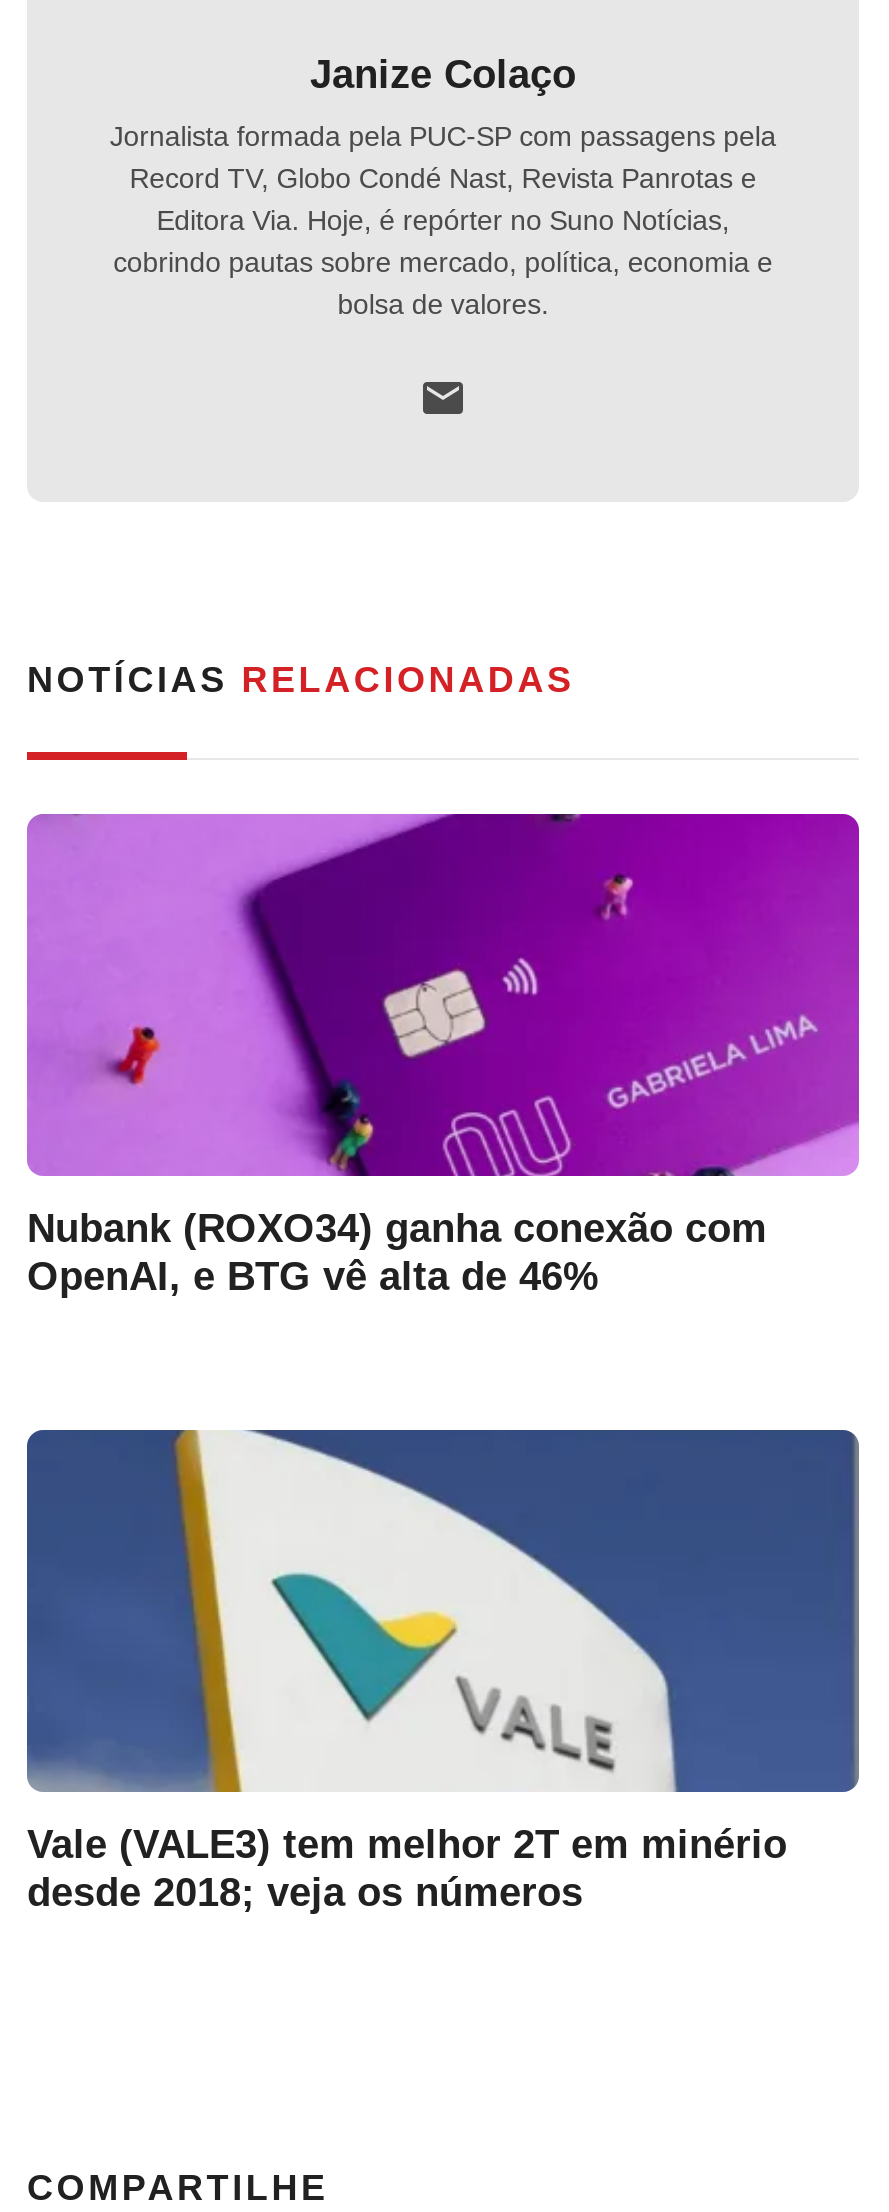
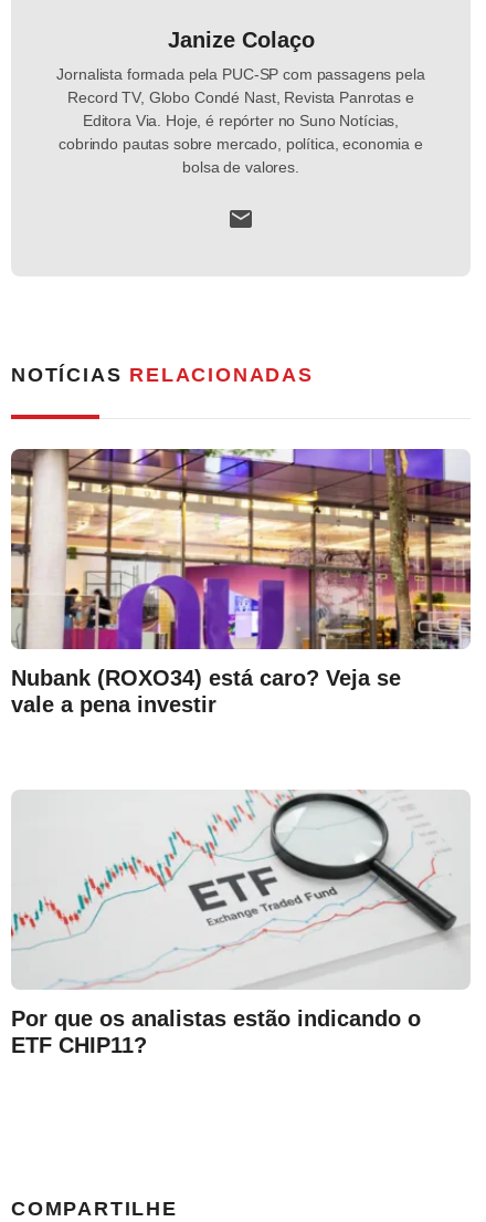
- [image]
- Nubank (ROXO34) ganha conexão com
- OpenAI, e BTG vê alta de 46%
+ [image]
+ Nubank (ROXO34) está caro? Veja se
+ vale a pena investir

- [image]
- Vale (VALE3) tem melhor 2T em minério
- desde 2018; veja os números
+ [image]
+ Por que os analistas estão indicando o
+ ETF CHIP11?
